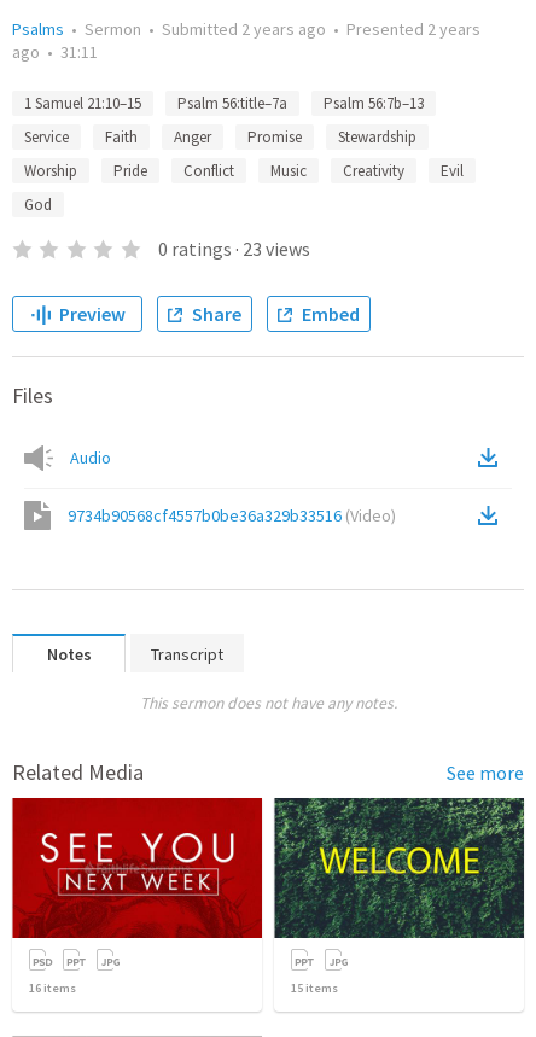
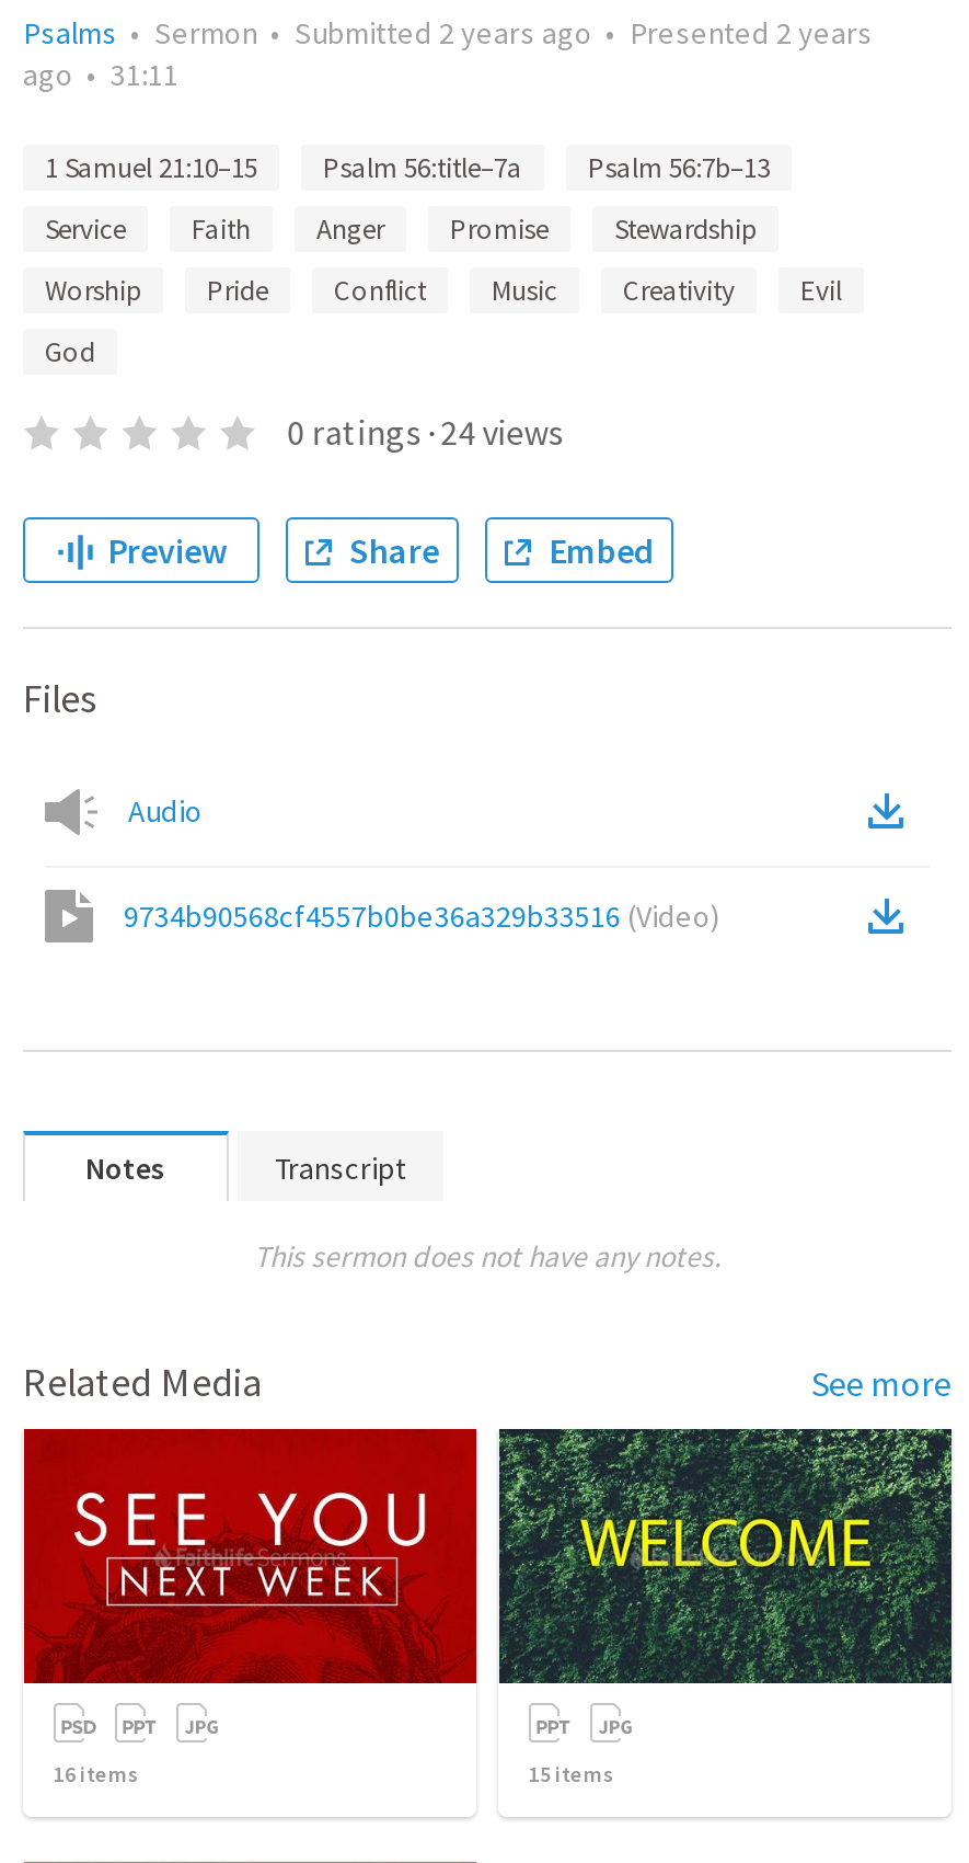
- 0 ratings · 23 views
+ 0 ratings · 24 views
